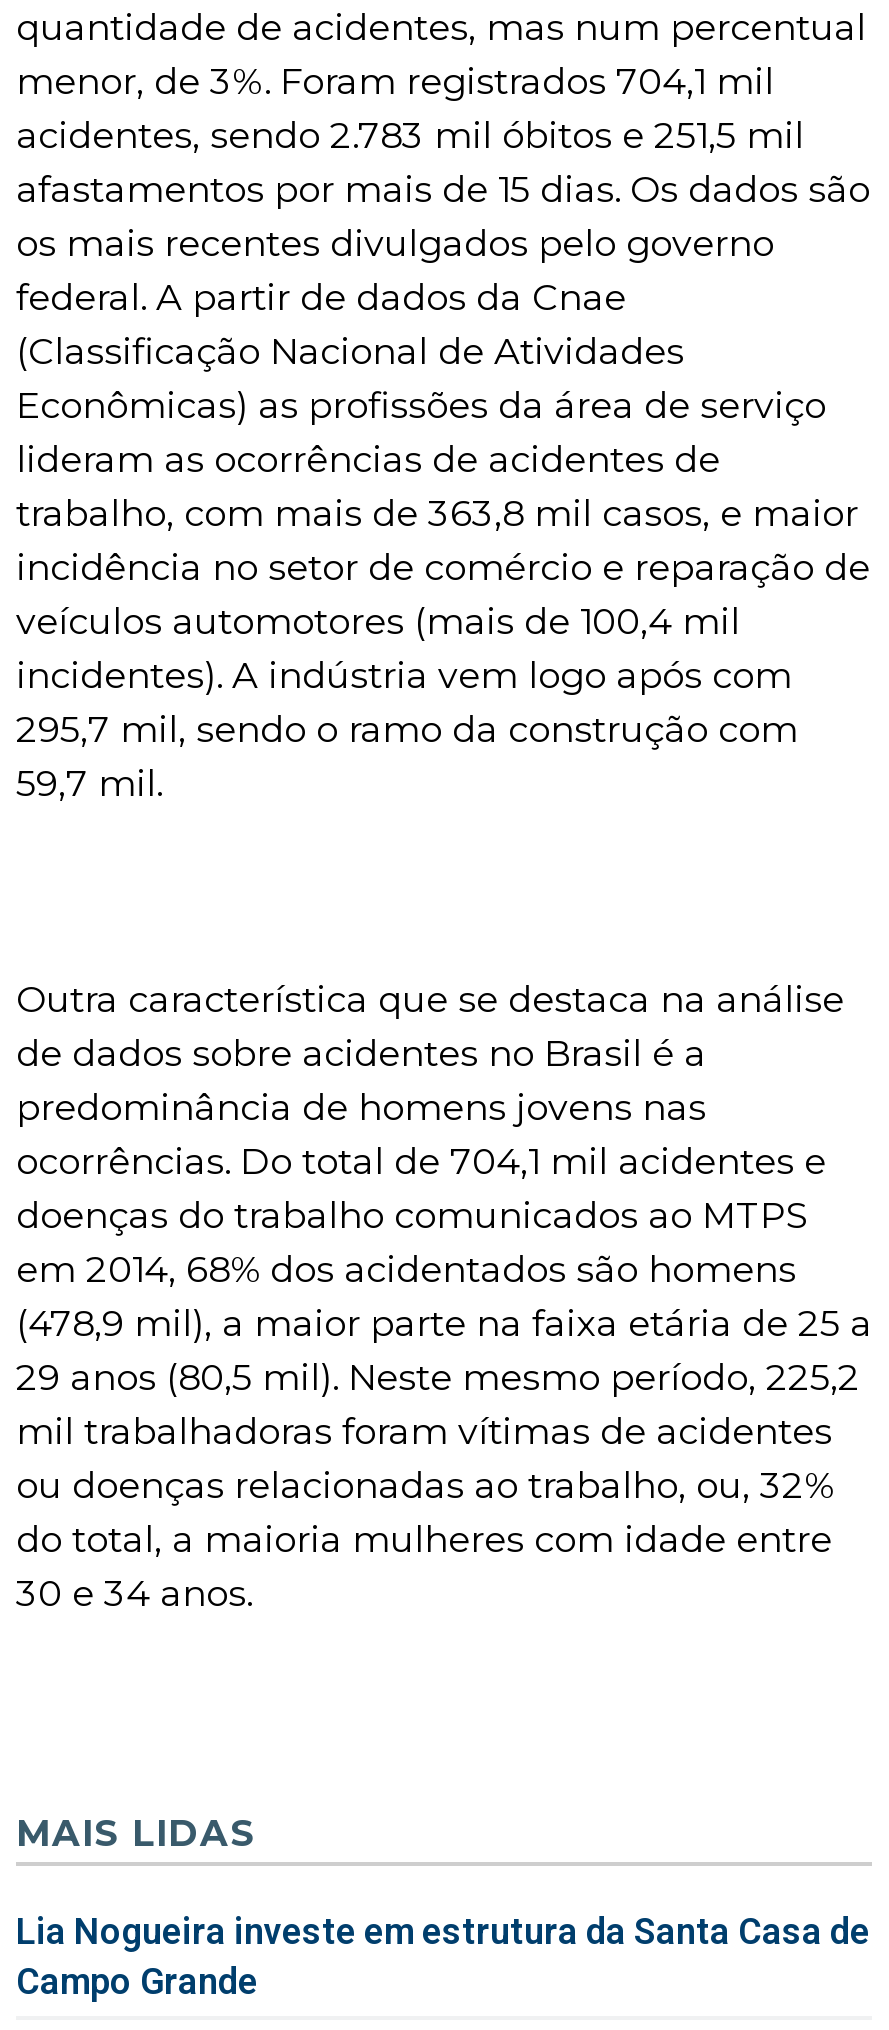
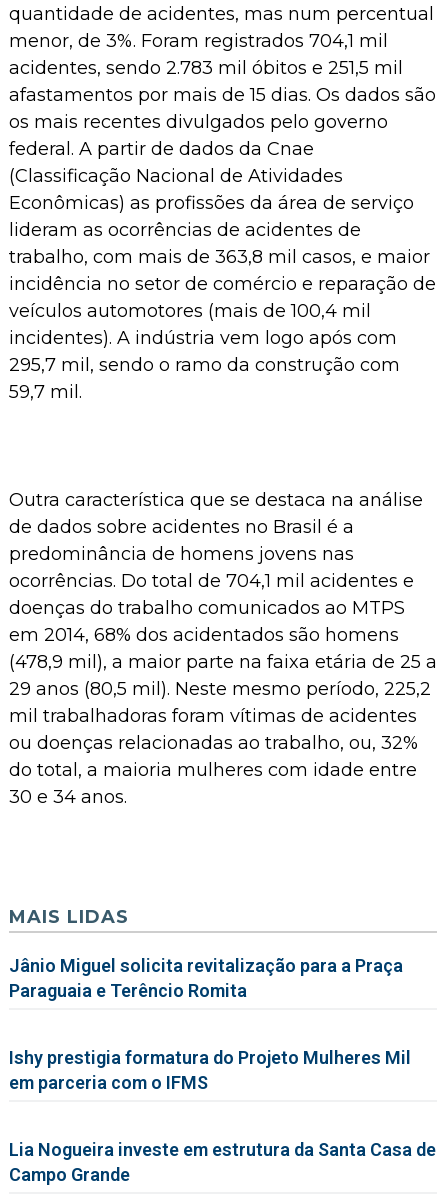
+ Jânio Miguel solicita revitalização para a Praça
+ Paraguaia e Terêncio Romita
+ Ishy prestigia formatura do Projeto Mulheres Mil
+ em parceria com o IFMS
